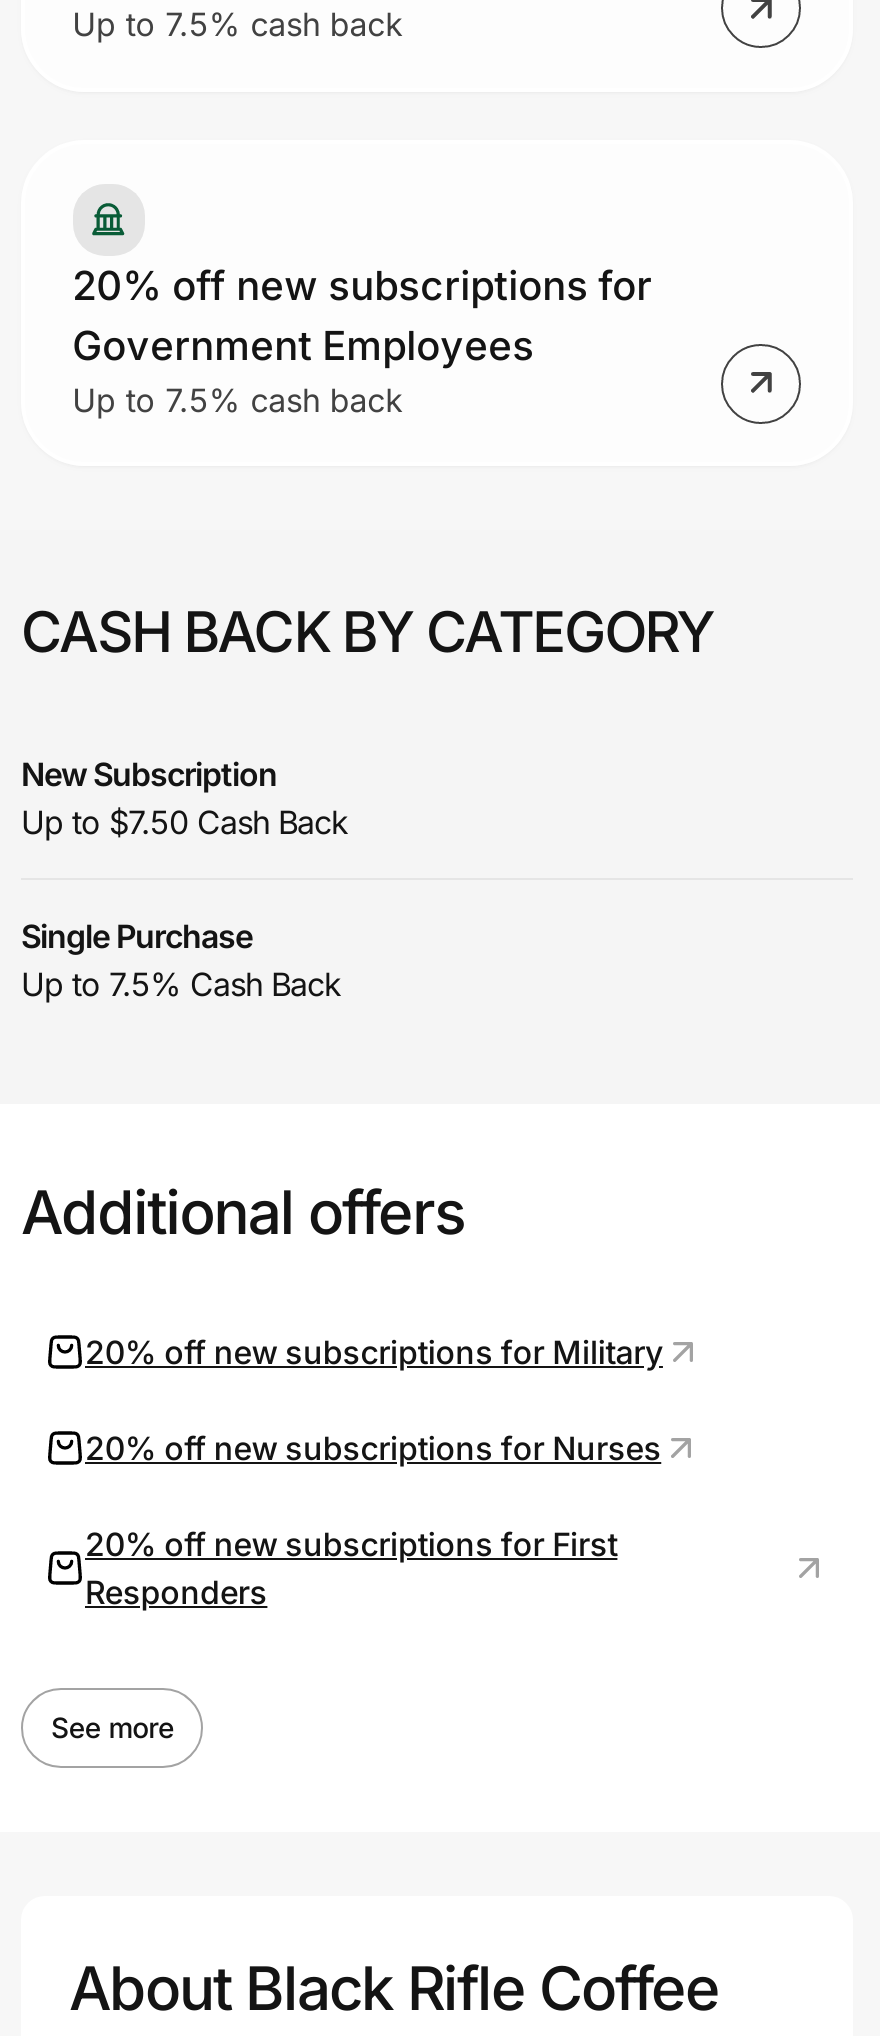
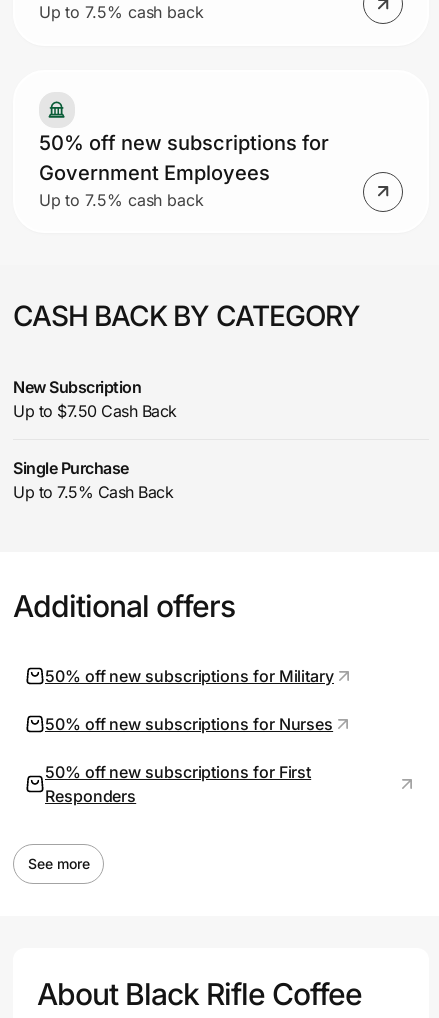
- 20% off new subscriptions for
+ 50% off new subscriptions for

- 20% off new subscriptions for Military
+ 50% off new subscriptions for Military

- 20% off new subscriptions for Nurses
+ 50% off new subscriptions for Nurses

- 20% off new subscriptions for First
+ 50% off new subscriptions for First
